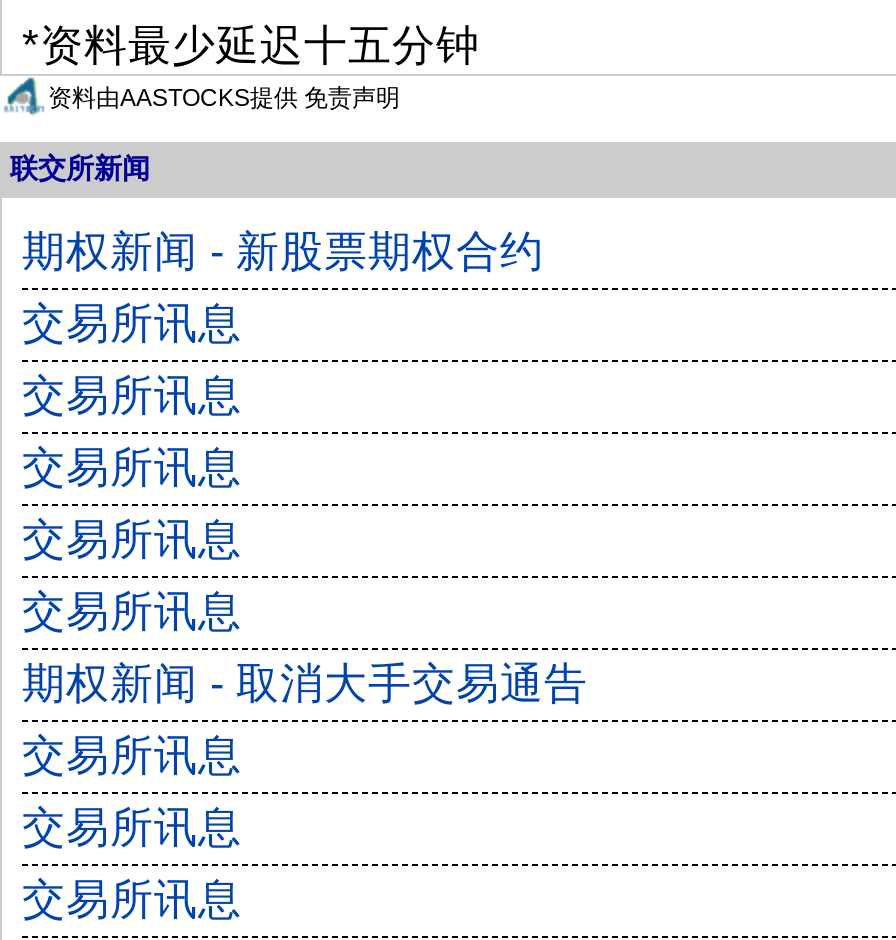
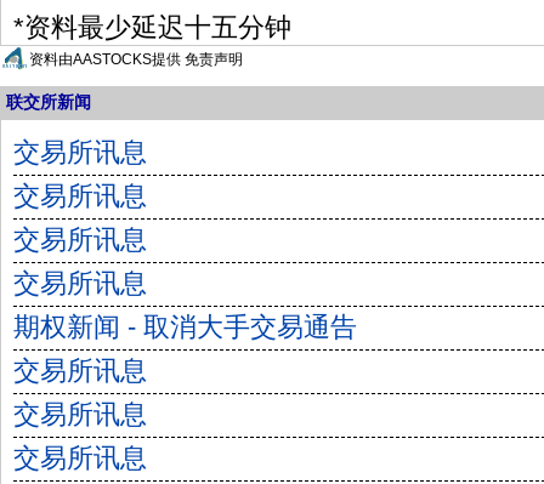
- 期权新闻 - 新股票期权合约
- 交易所讯息
